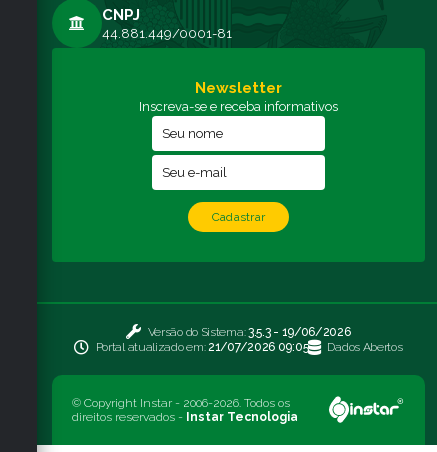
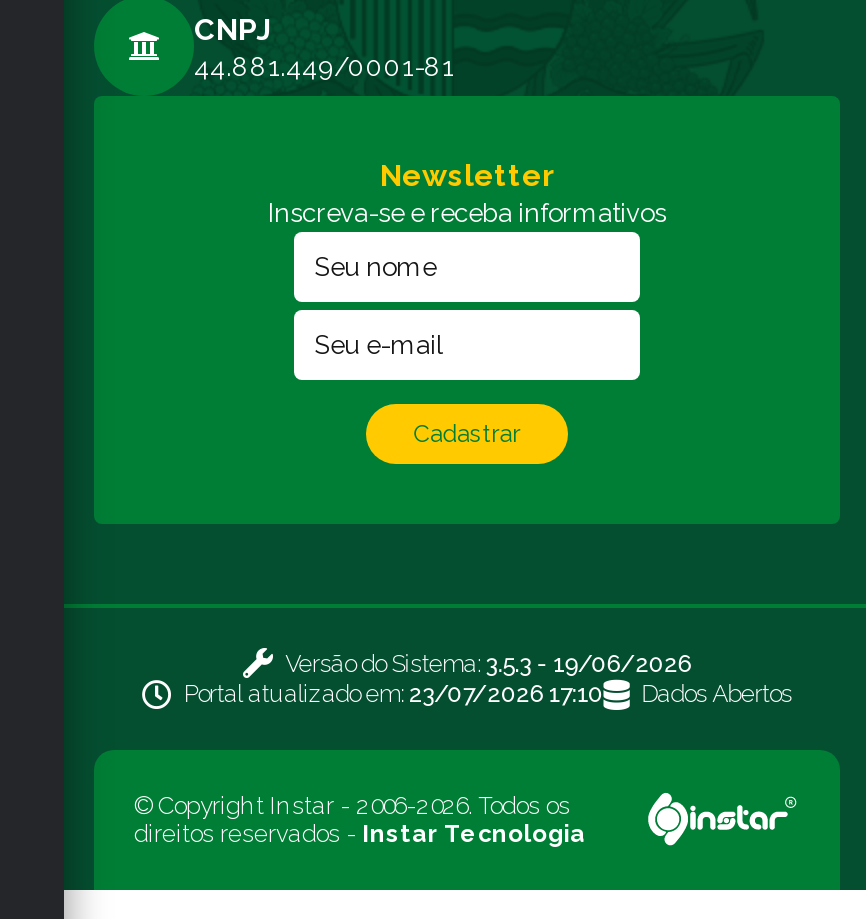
- Portal atualizado em: 21/07/2026 09:05
+ Portal atualizado em: 23/07/2026 17:10
